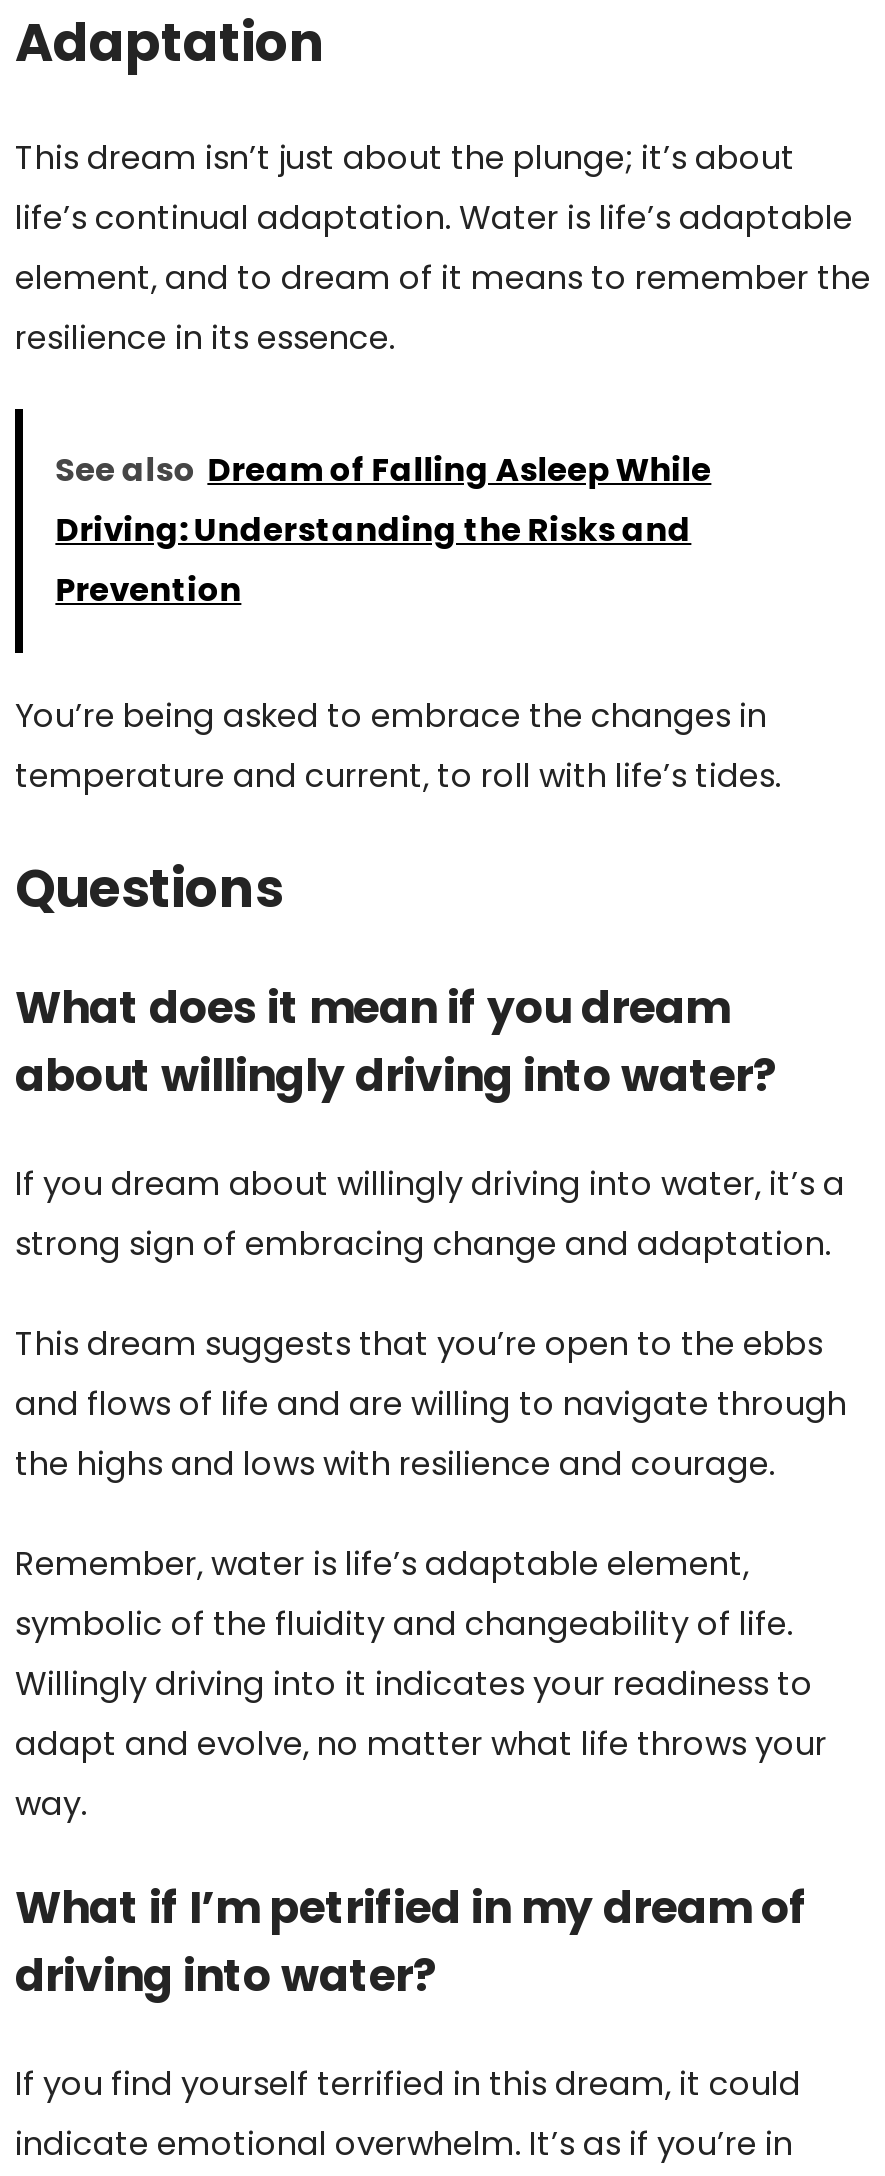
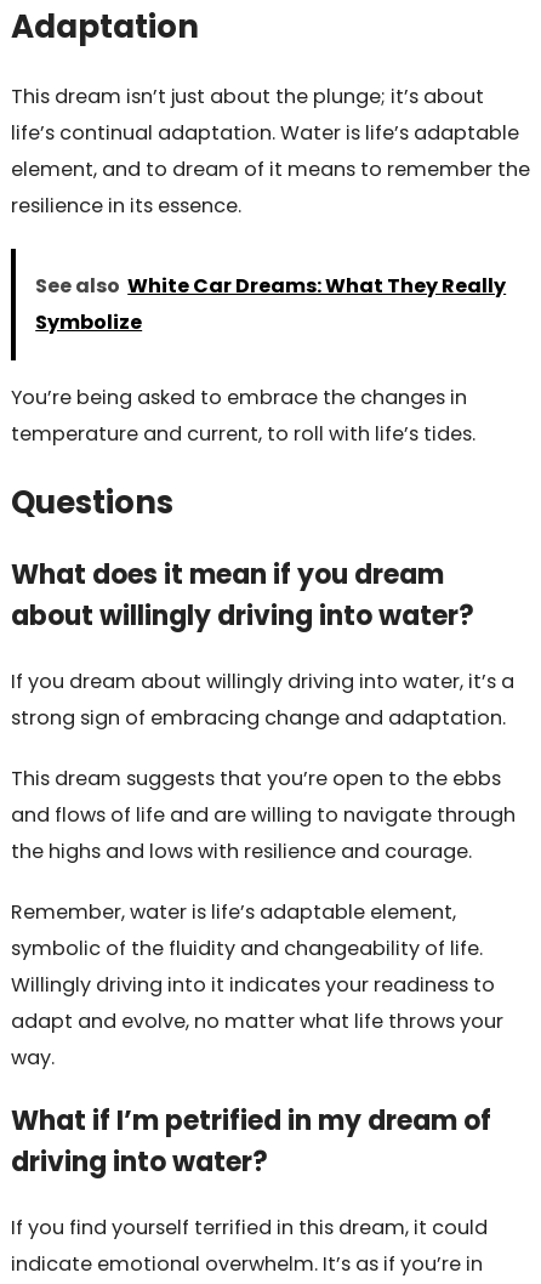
- See also Dream of Falling Asleep While
- Driving: Understanding the Risks and
- Prevention
+ See also White Car Dreams: What They Really
+ Symbolize
